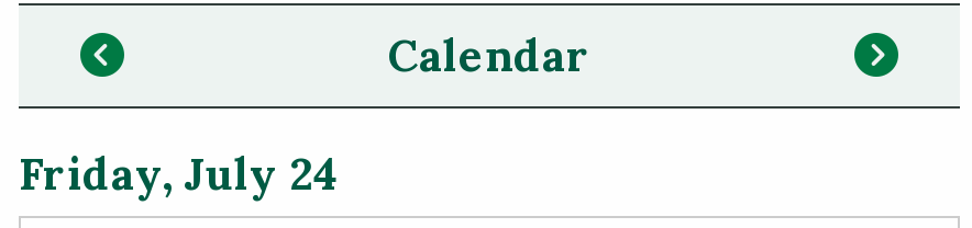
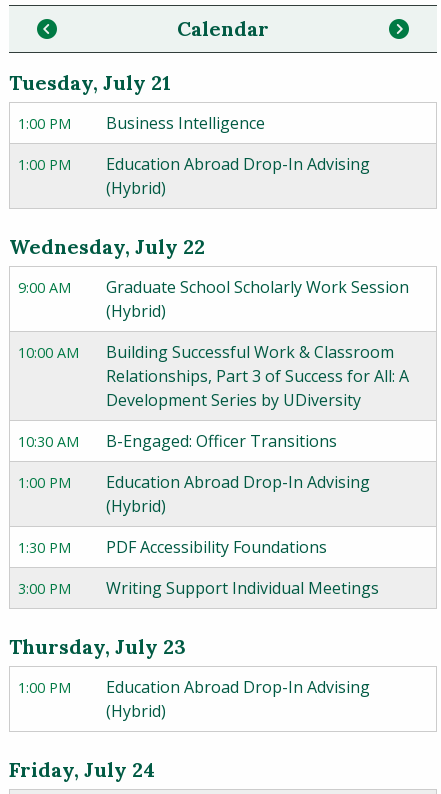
+ Tuesday, July 21
+ 1:00 PM
+ Business Intelligence
+ 1:00 PM
+ Education Abroad Drop-In Advising
+ (Hybrid)
+ Wednesday, July 22
+ 9:00 AM
+ Graduate School Scholarly Work Session
+ (Hybrid)
+ 10:00 AM
+ Building Successful Work & Classroom
+ Relationships, Part 3 of Success for All: A
+ Development Series by UDiversity
+ 10:30 AM
+ B-Engaged: Officer Transitions
+ 1:00 PM
+ Education Abroad Drop-In Advising
+ (Hybrid)
+ 1:30 PM
+ PDF Accessibility Foundations
+ 3:00 PM
+ Writing Support Individual Meetings
+ Thursday, July 23
+ 1:00 PM
+ Education Abroad Drop-In Advising
+ (Hybrid)
